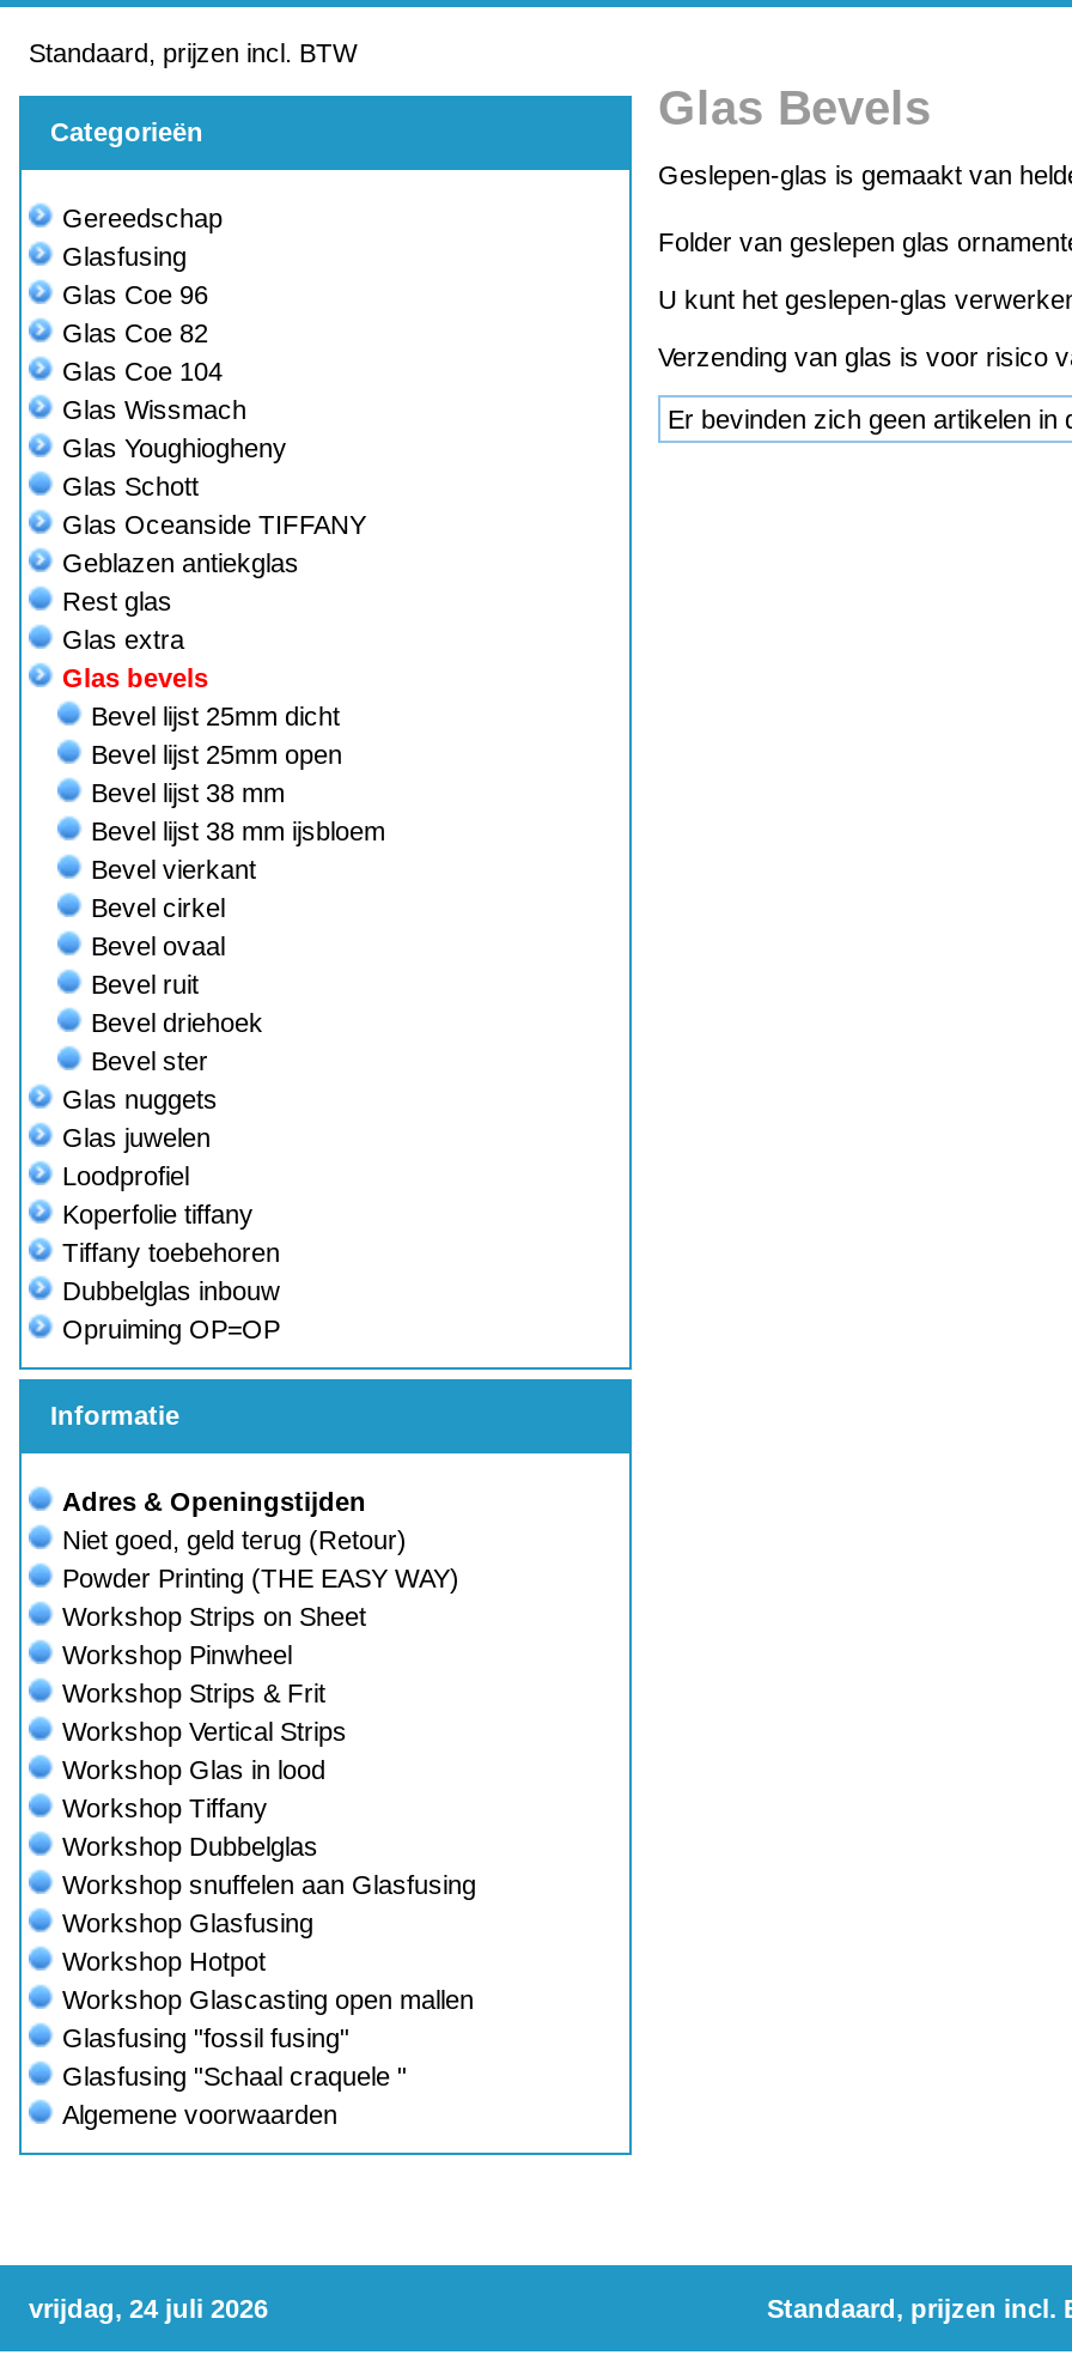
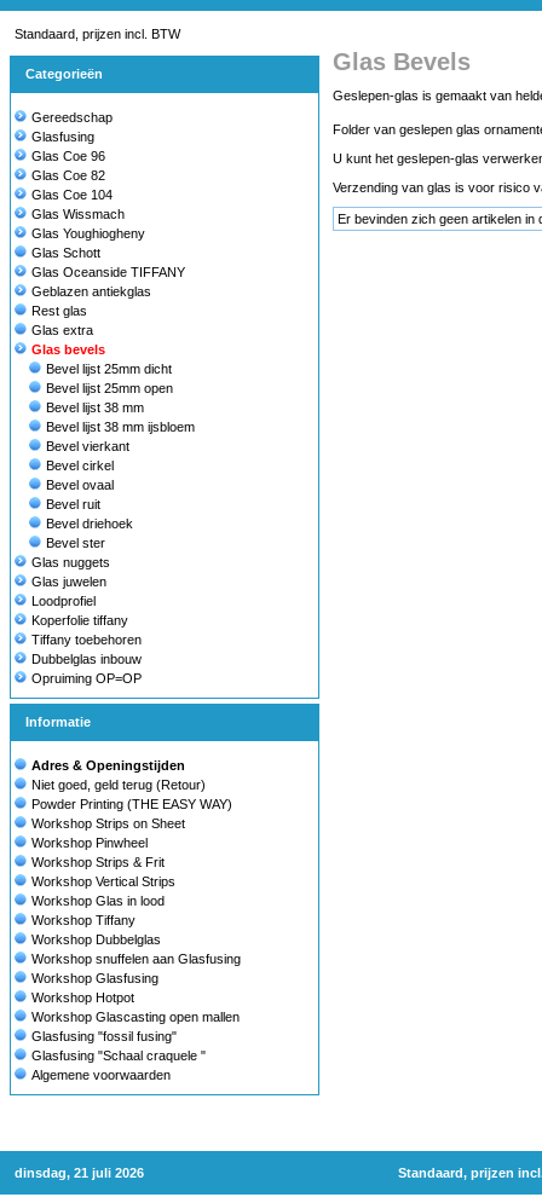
- vrijdag, 24 juli 2026
+ dinsdag, 21 juli 2026
